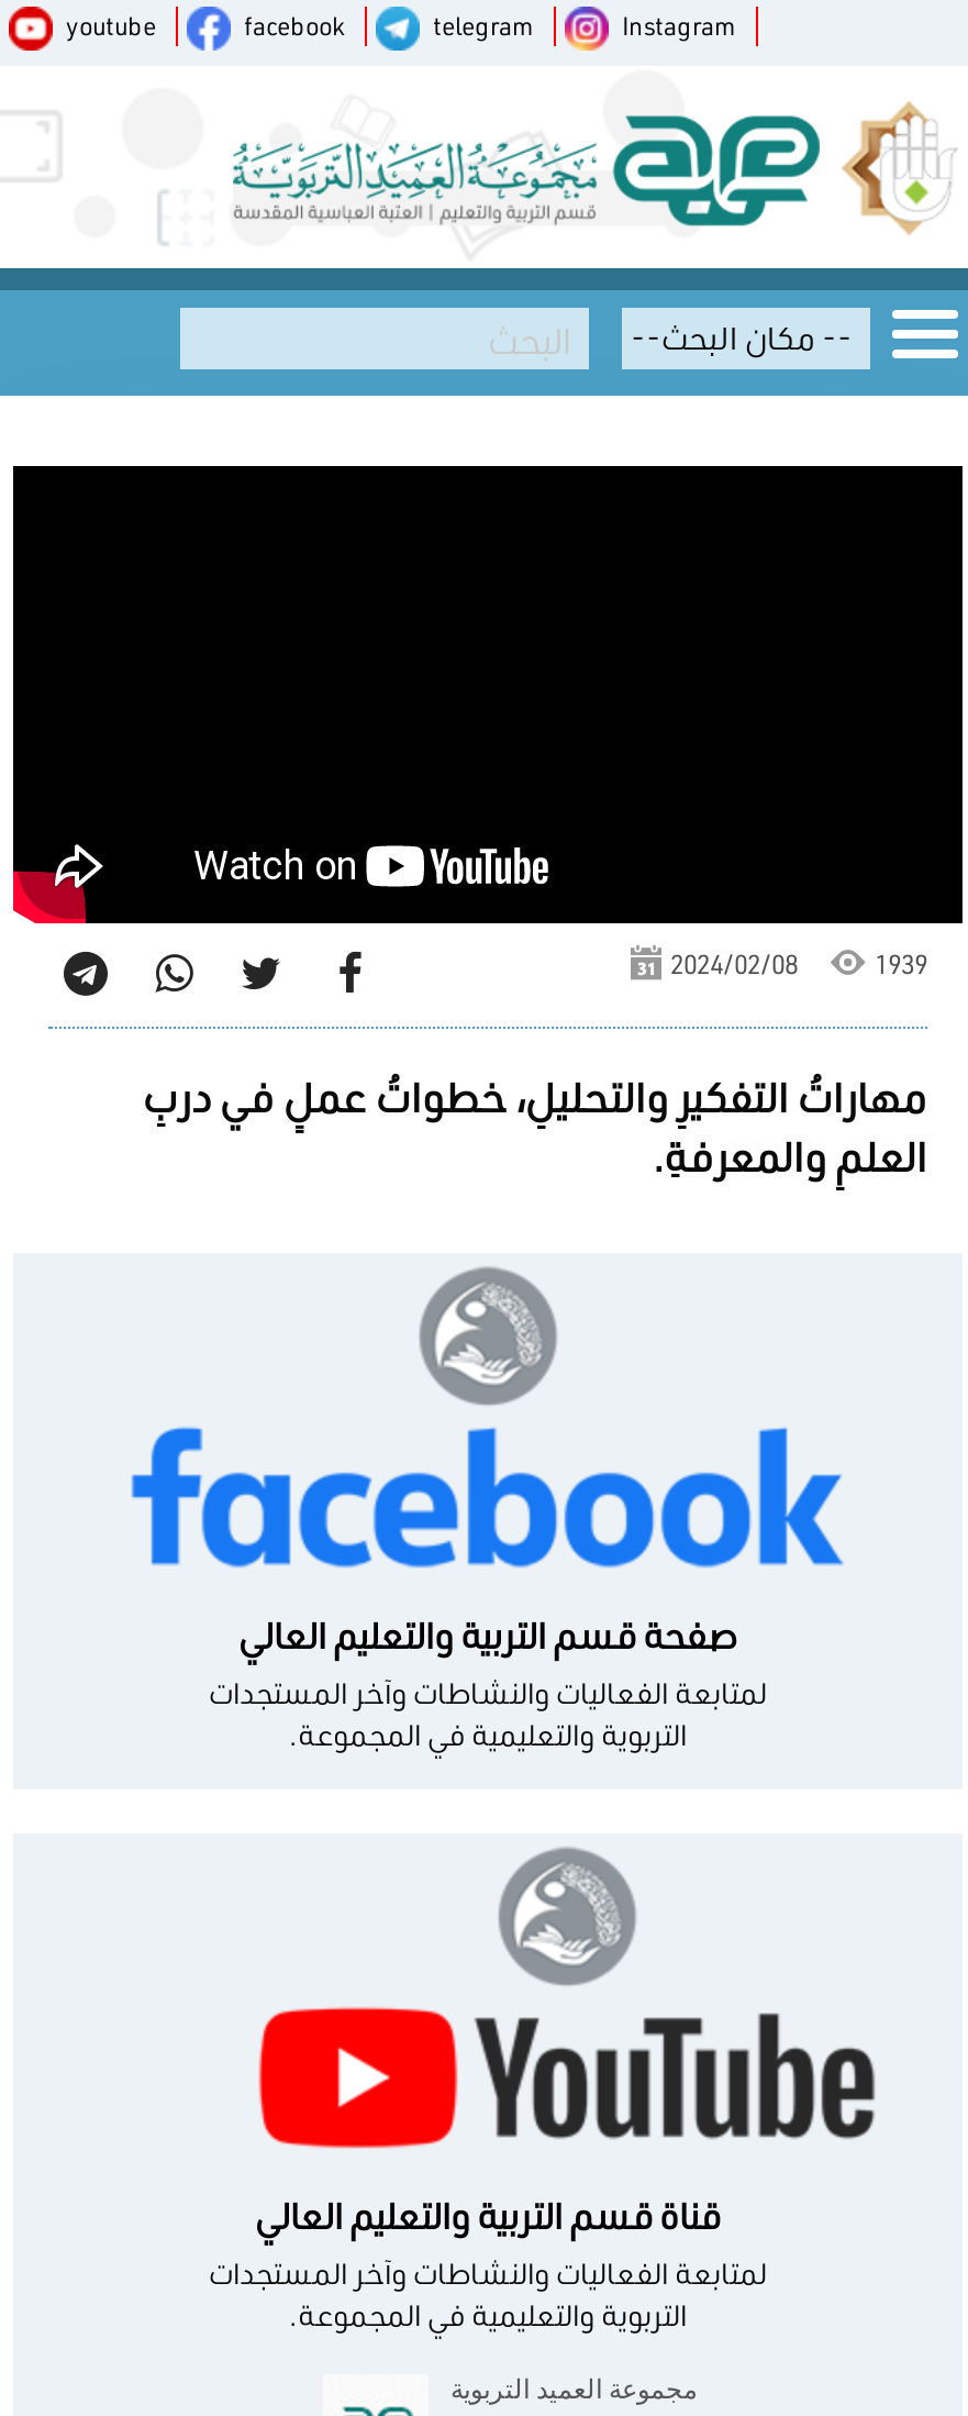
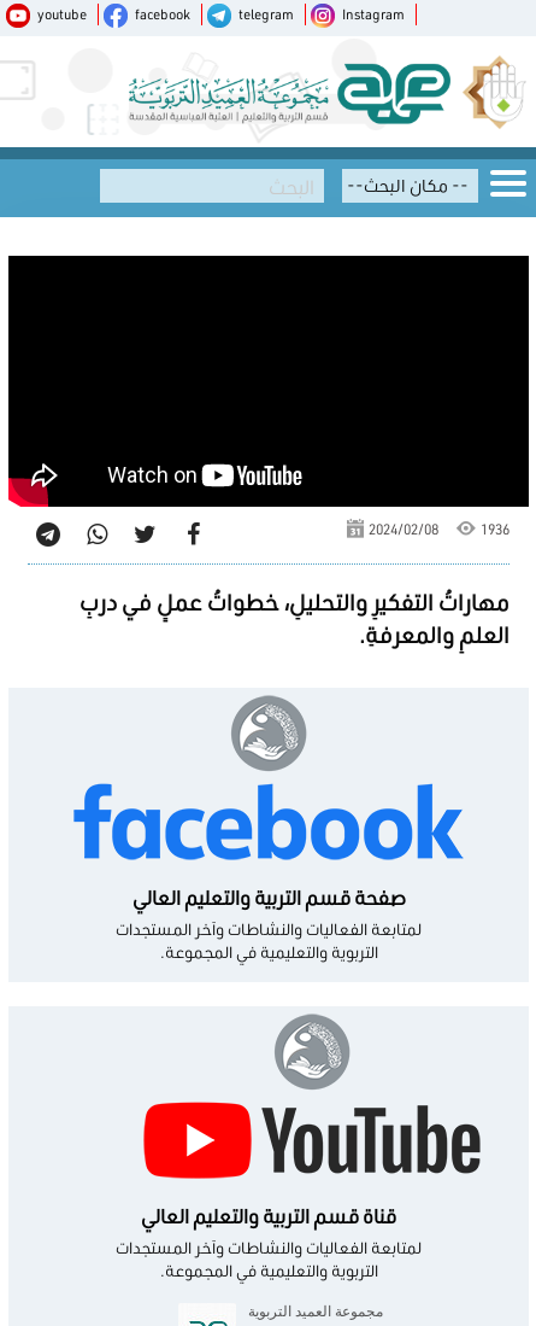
- 1939
+ 1936
